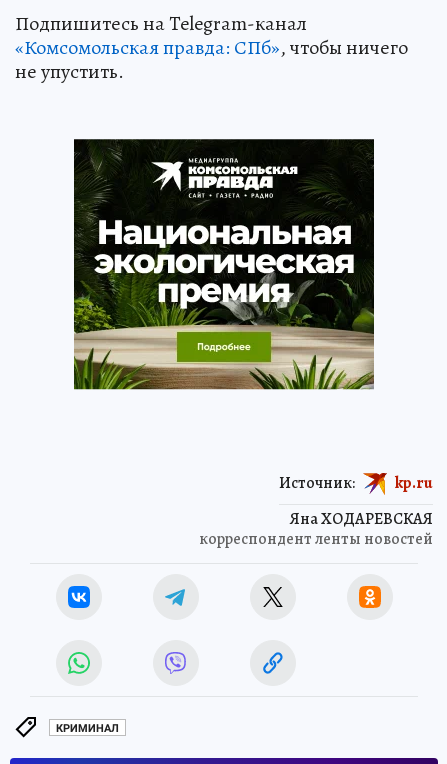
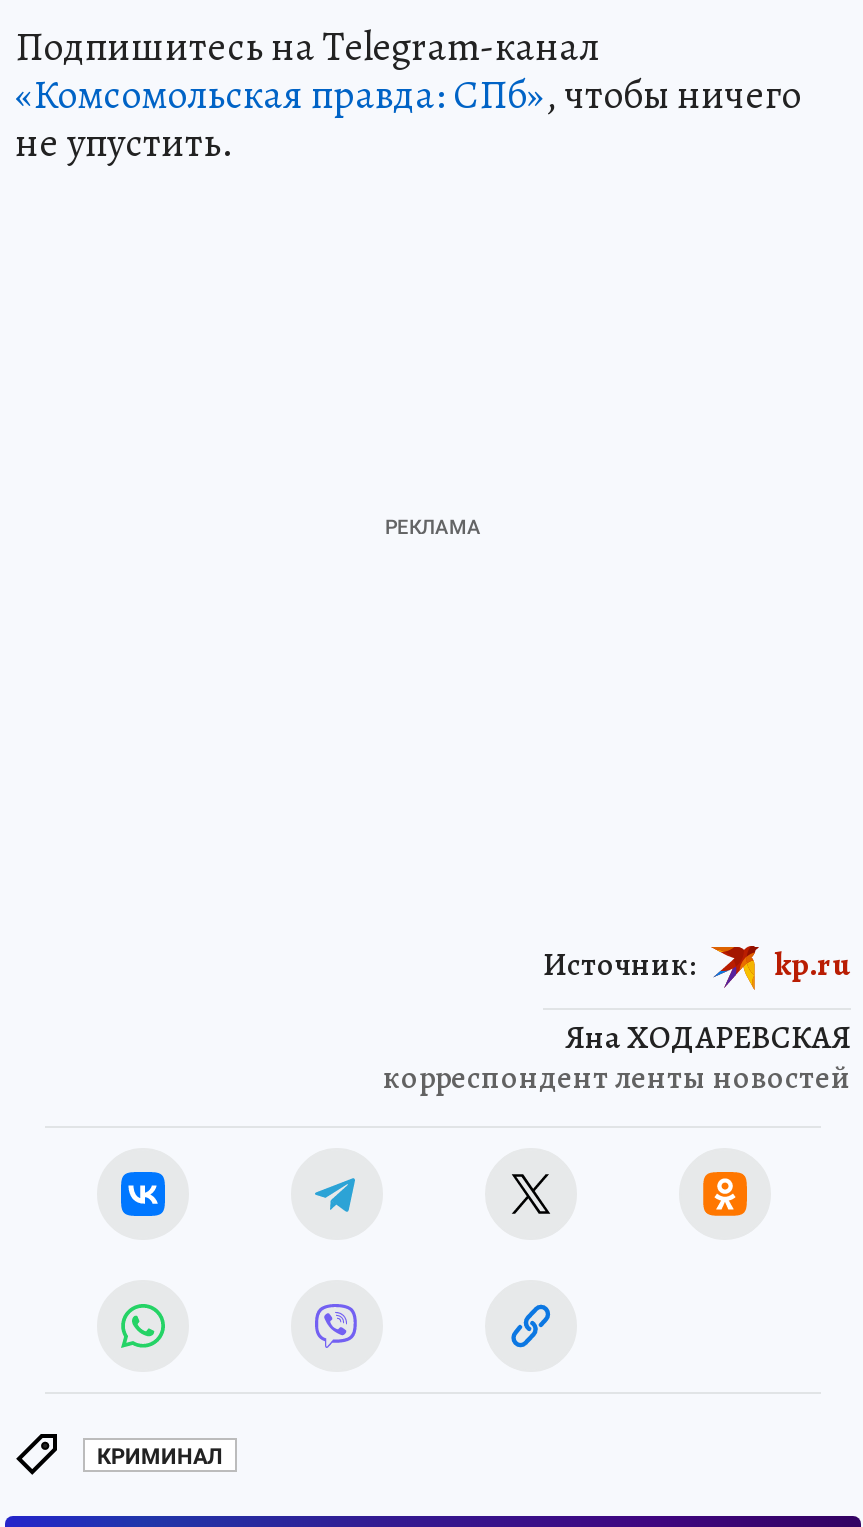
- [image]
